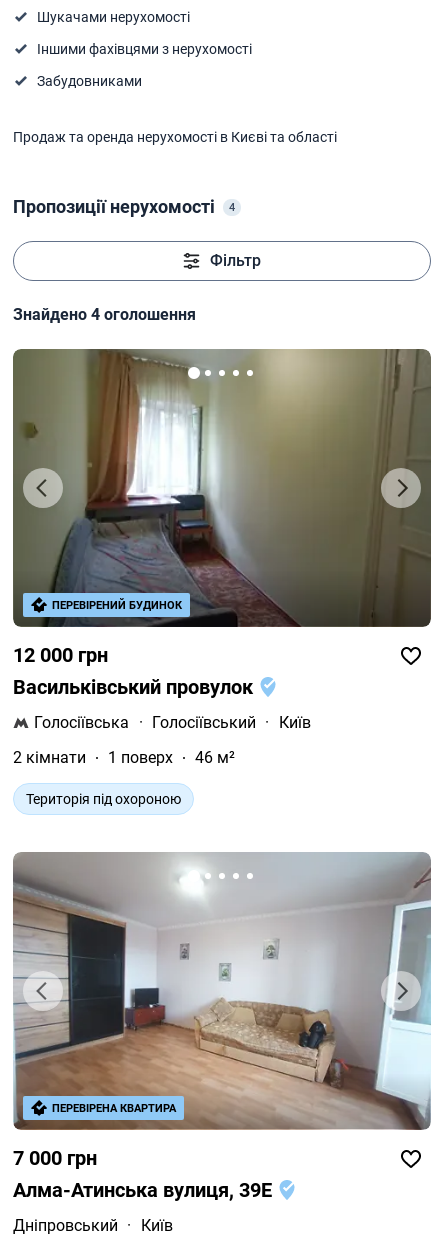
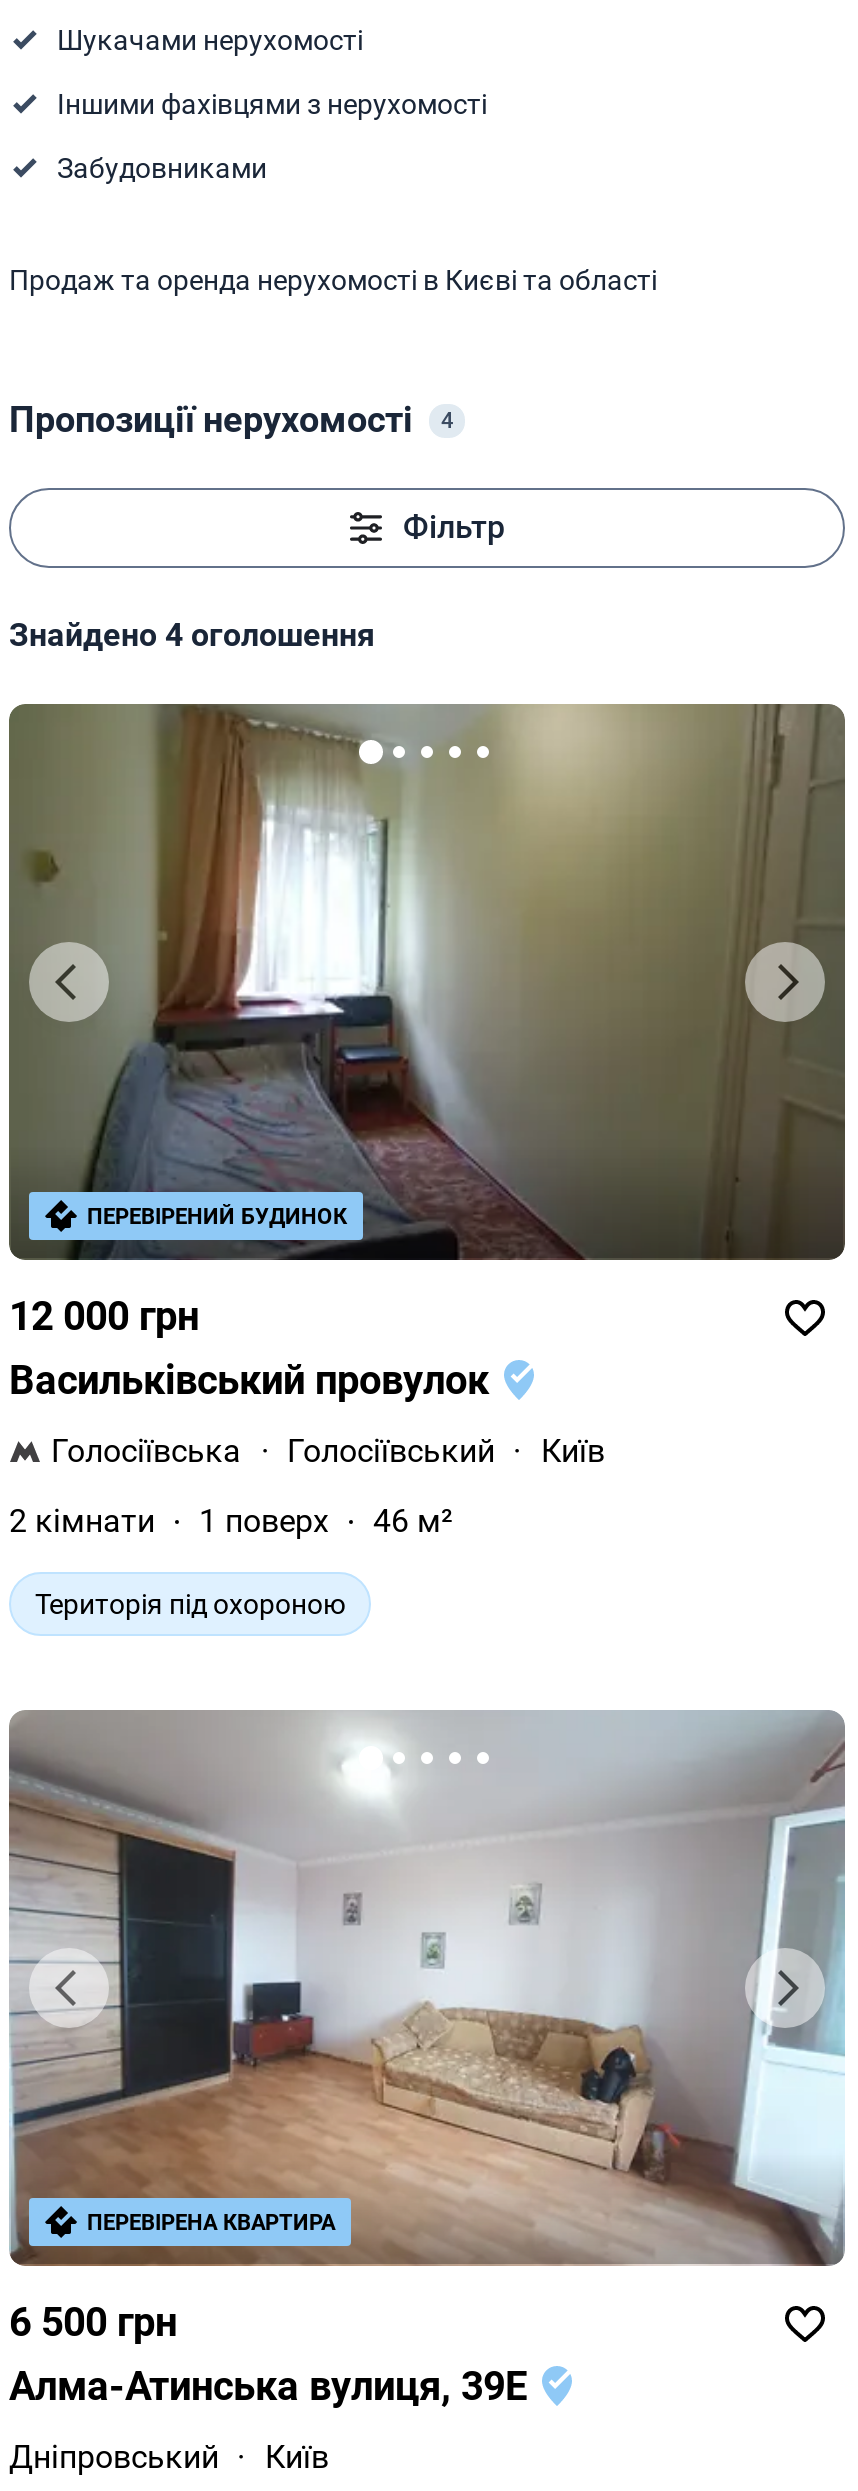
- 7 000 грн
+ 6 500 грн
